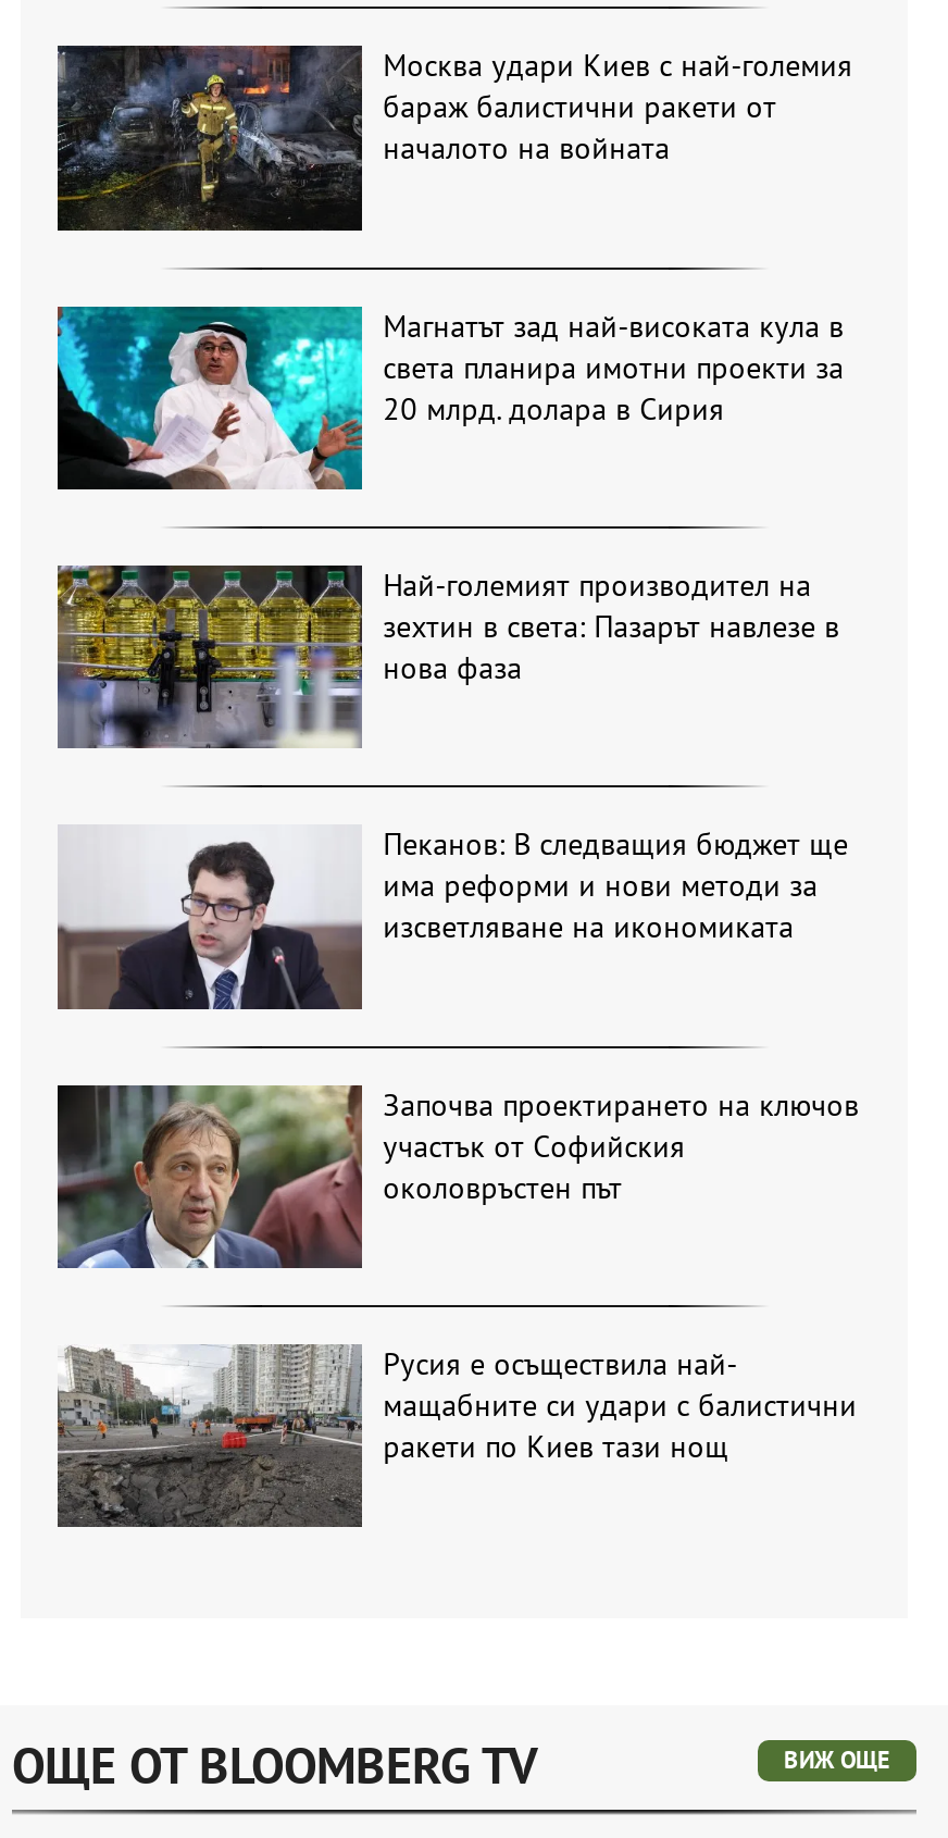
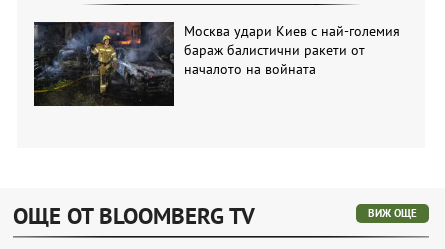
- [image]
- Магнатът зад най-високата кула в
- света планира имотни проекти за
- 20 млрд. долара в Сирия

- [image]
- Най-големият производител на
- зехтин в света: Пазарът навлезе в
- нова фаза

- [image]
- Пеканов: В следващия бюджет ще
- има реформи и нови методи за
- изсветляване на икономиката

- [image]
- Започва проектирането на ключов
- участък от Софийския
- околовръстен път

- [image]
- Русия е осъществила най-
- мащабните си удари с балистични
- ракети по Киев тази нощ
